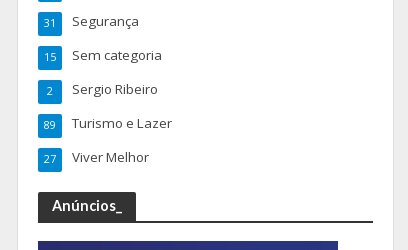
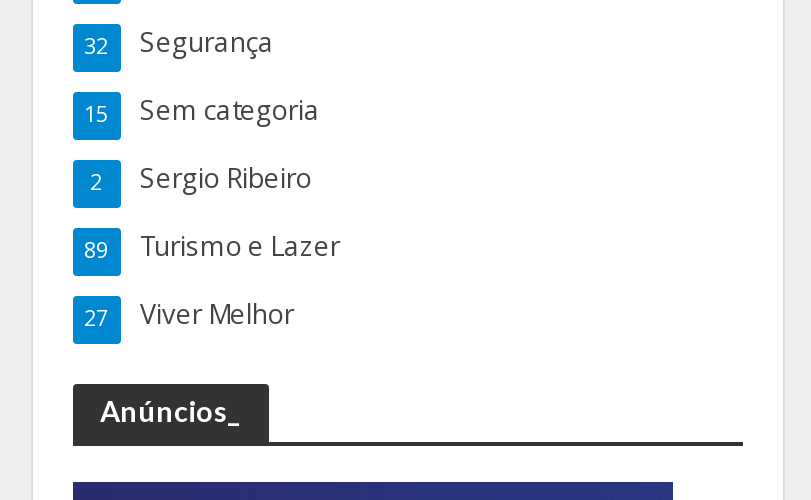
- 31 Segurança
+ 32 Segurança
